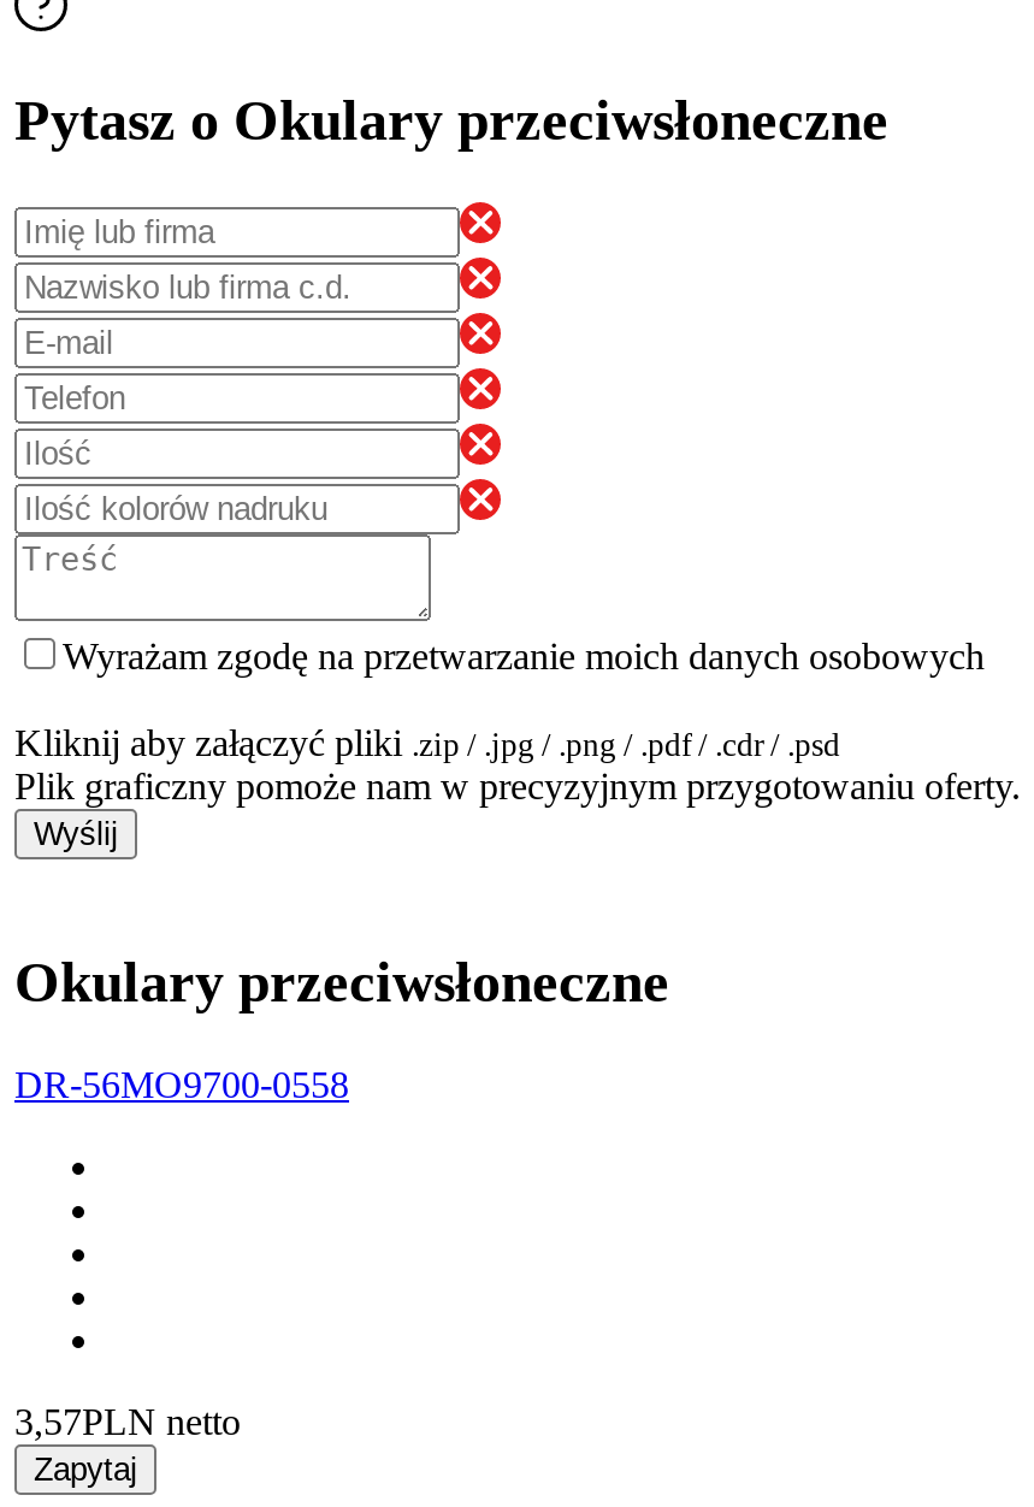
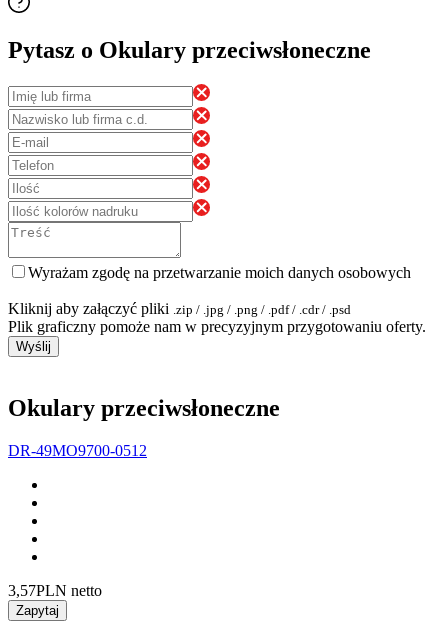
- DR-56MO9700-0558
+ DR-49MO9700-0512
